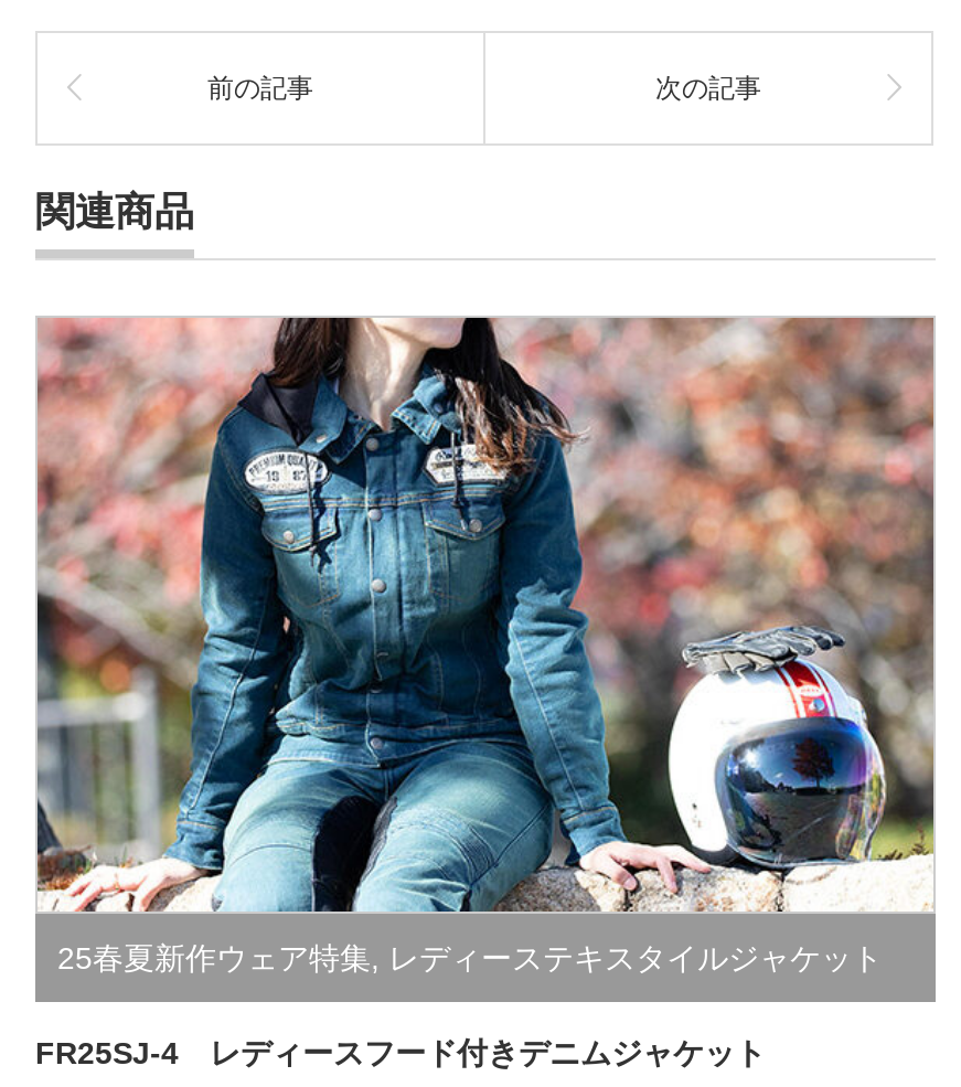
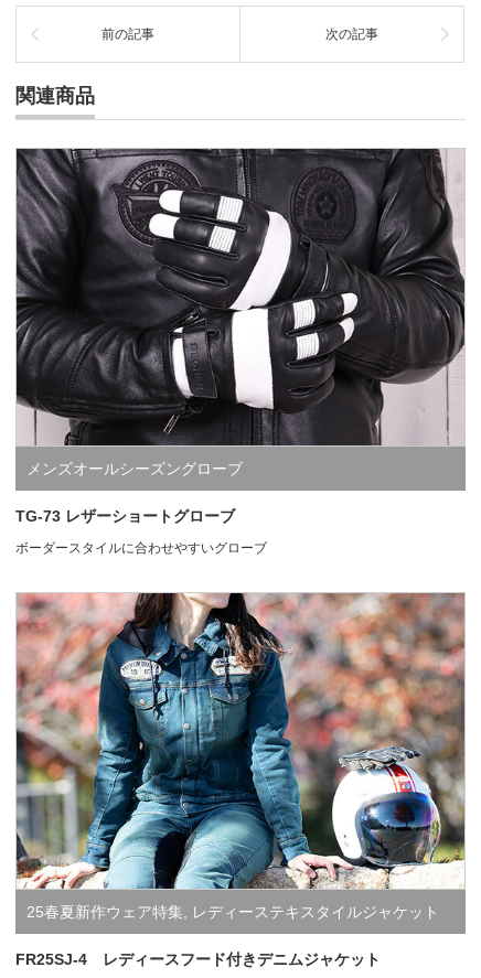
+ [image]
+ メンズオールシーズングローブ
+ TG-73 レザーショートグローブ
+ ボーダースタイルに合わせやすいグローブ
